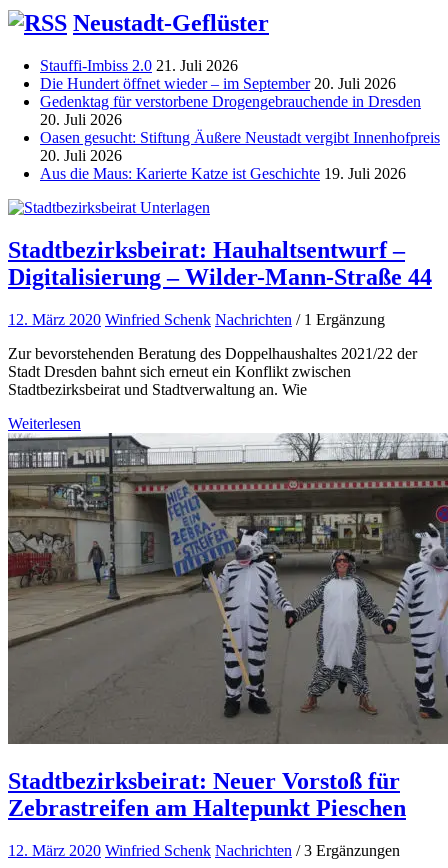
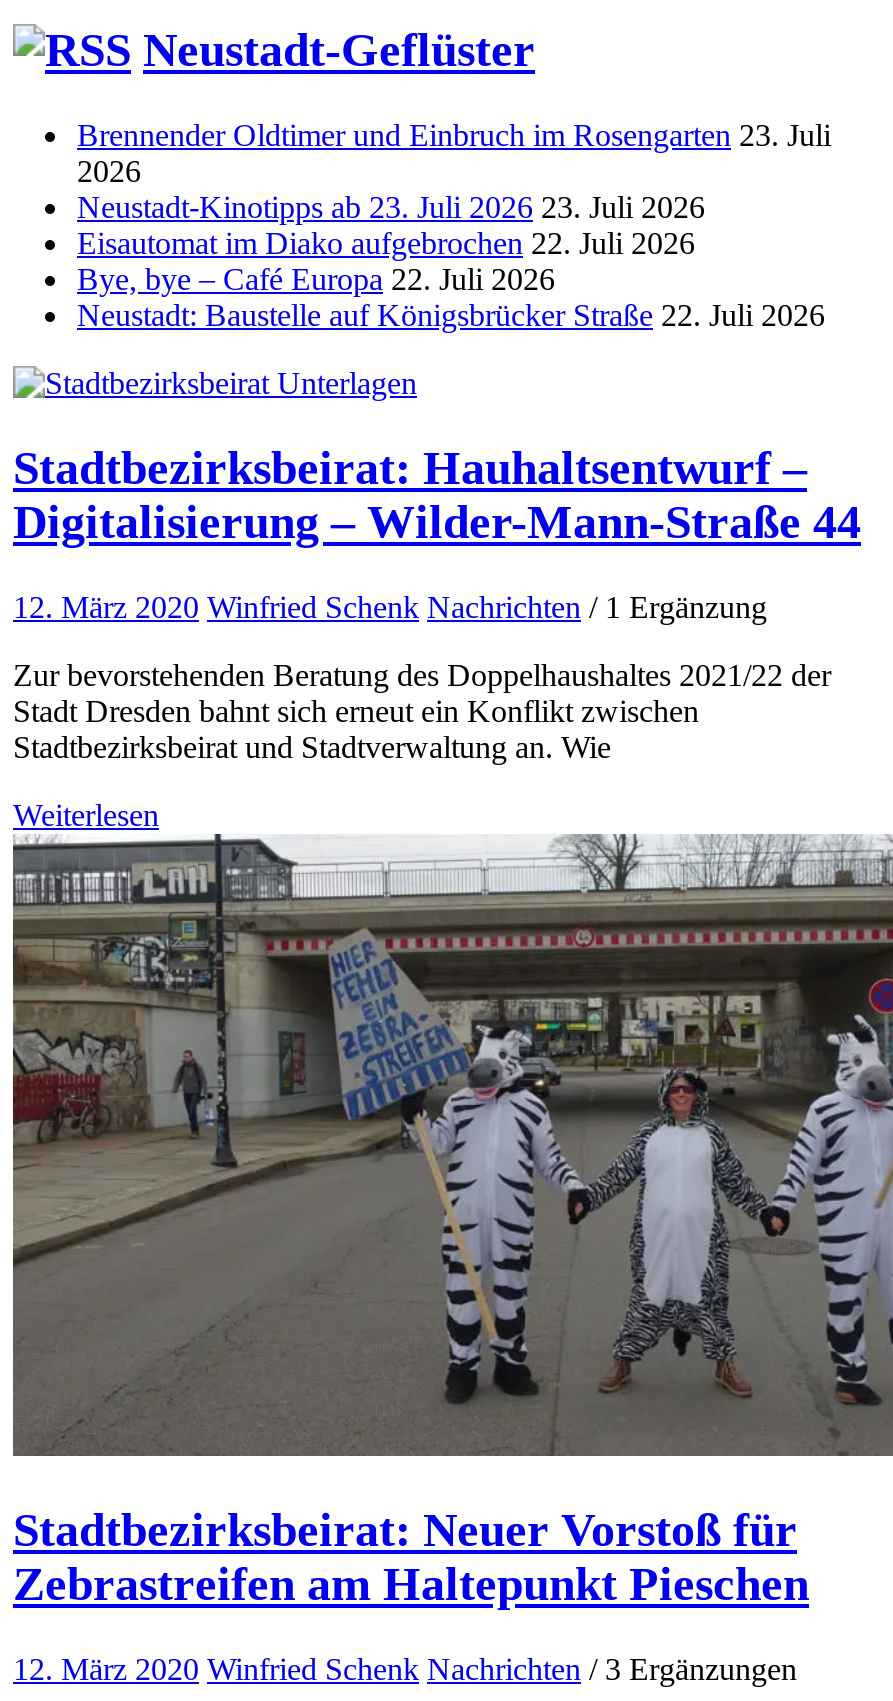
- Stauffi-Imbiss 2.0 21. Juli 2026
- Die Hundert öffnet wieder – im September 20. Juli 2026
- Gedenktag für verstorbene Drogengebrauchende in Dresden
- 20. Juli 2026
- Oasen gesucht: Stiftung Äußere Neustadt vergibt Innenhofpreis
- 20. Juli 2026
- Aus die Maus: Karierte Katze ist Geschichte 19. Juli 2026
+ Brennender Oldtimer und Einbruch im Rosengarten 23. Juli
+ 2026
+ Neustadt-Kinotipps ab 23. Juli 2026 23. Juli 2026
+ Eisautomat im Diako aufgebrochen 22. Juli 2026
+ Bye, bye – Café Europa 22. Juli 2026
+ Neustadt: Baustelle auf Königsbrücker Straße 22. Juli 2026
